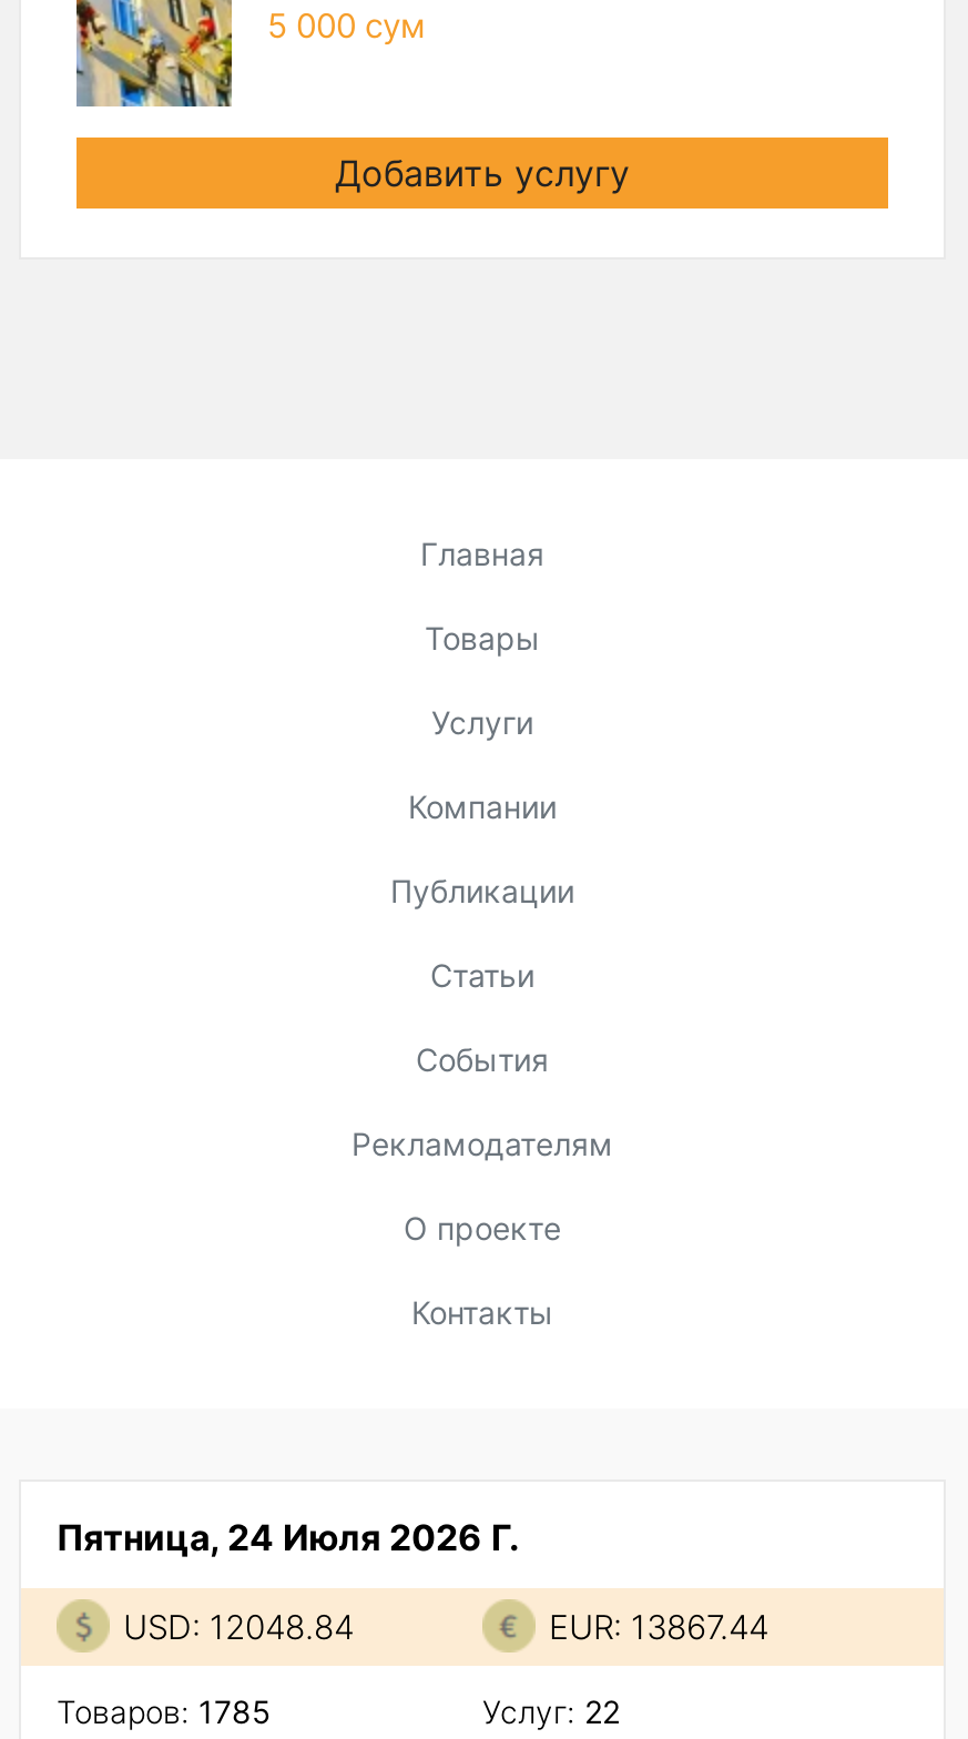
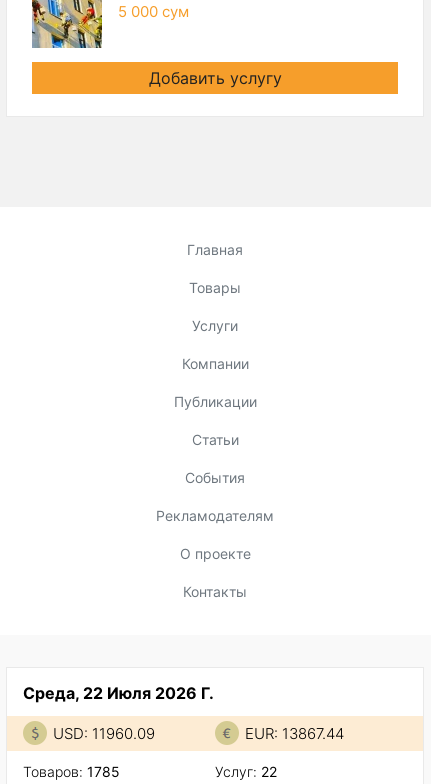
- Пятница, 24 Июля 2026 Г.
+ Среда, 22 Июля 2026 Г.

- USD: 12048.84
+ USD: 11960.09
